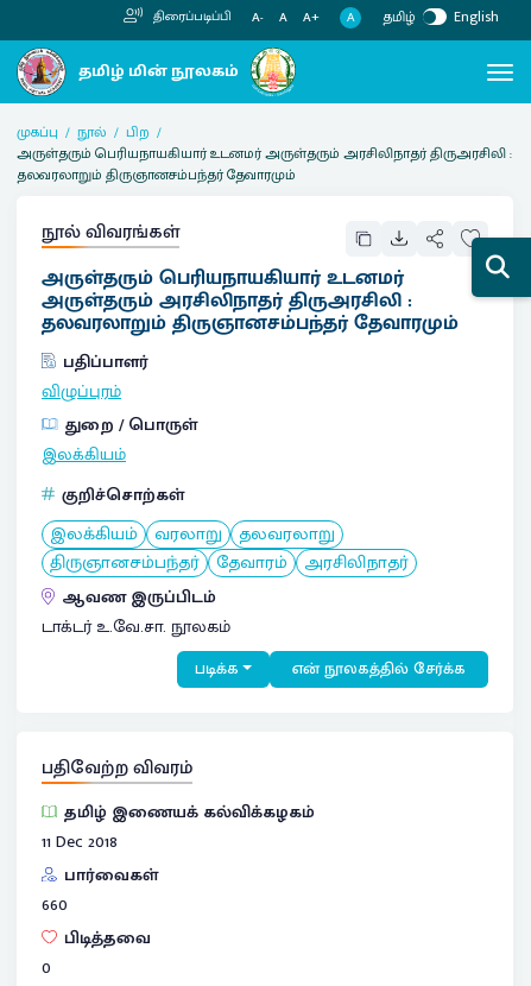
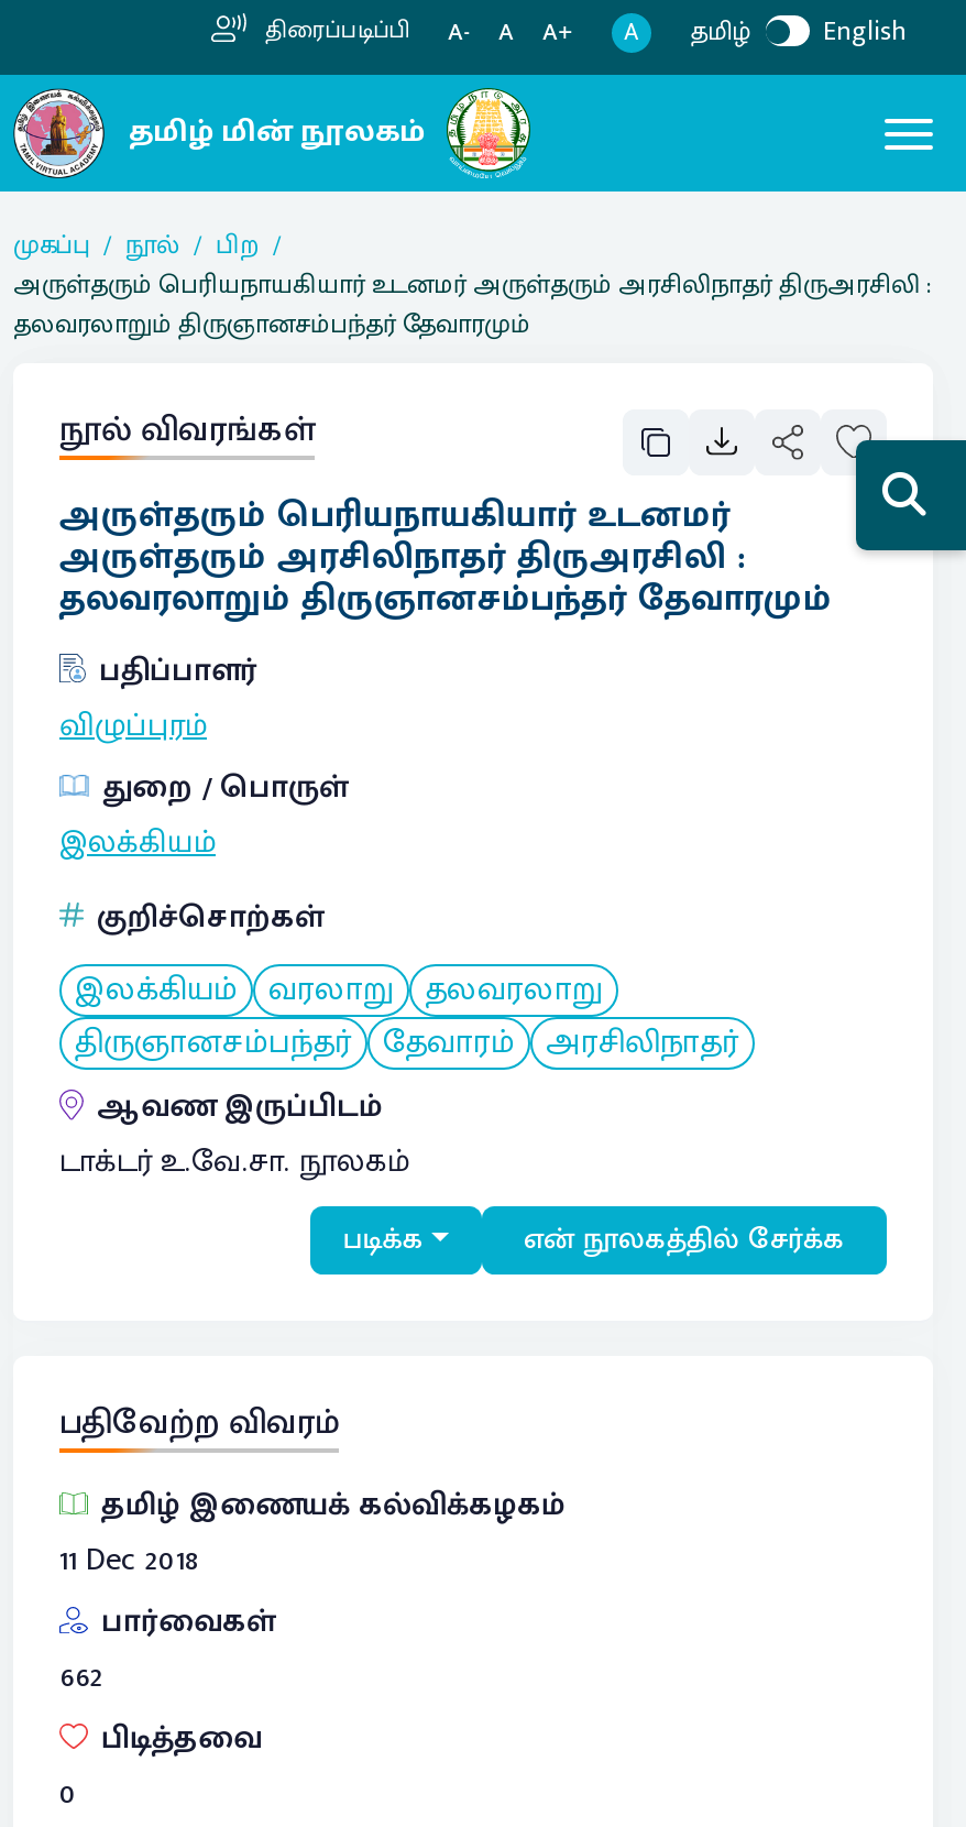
- 660
+ 662
